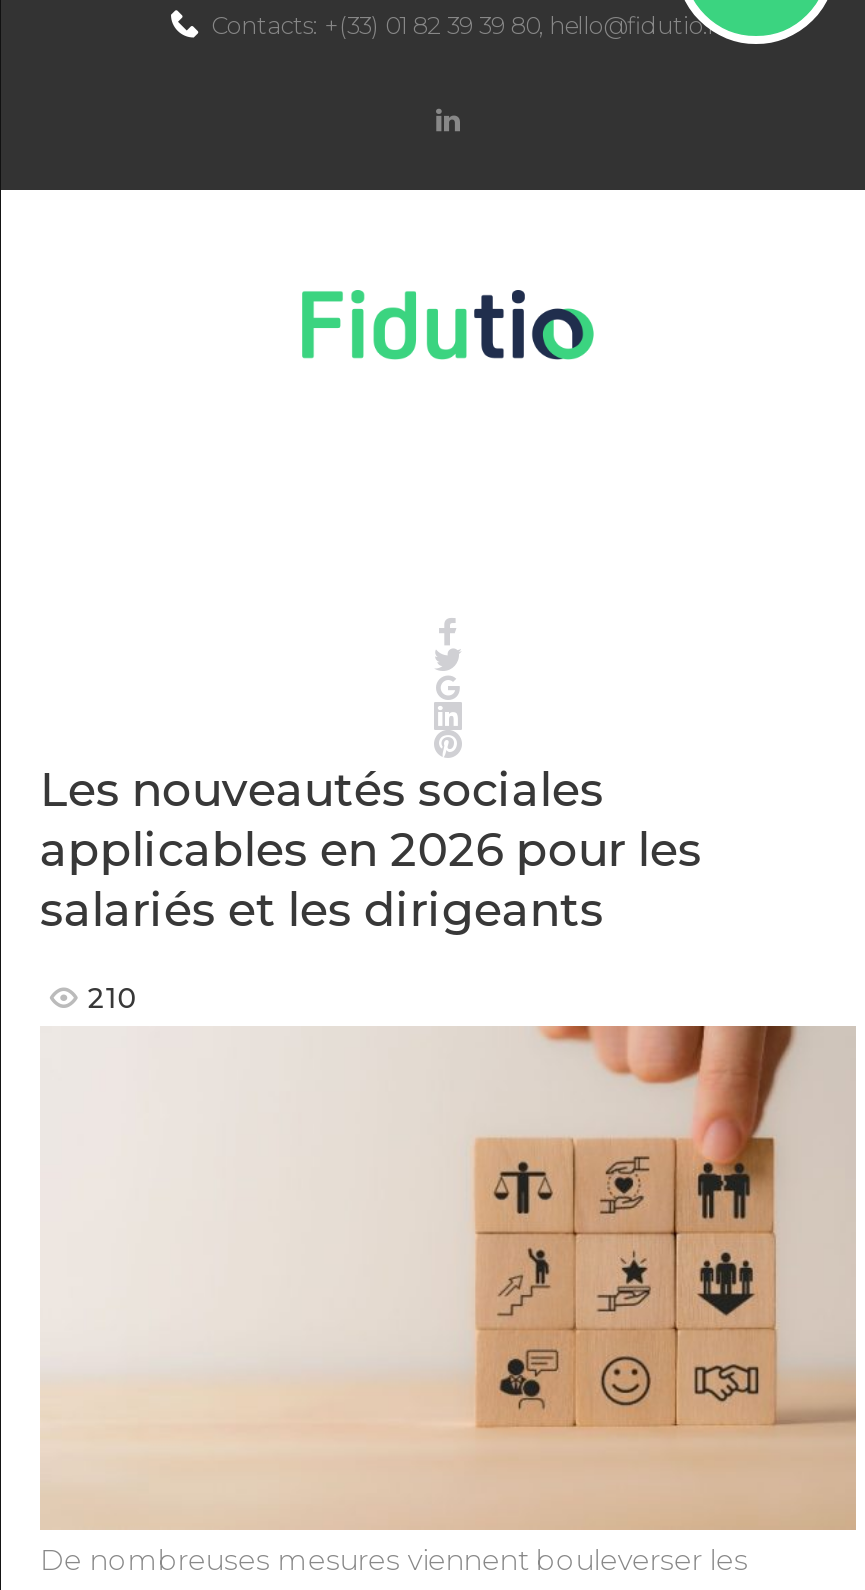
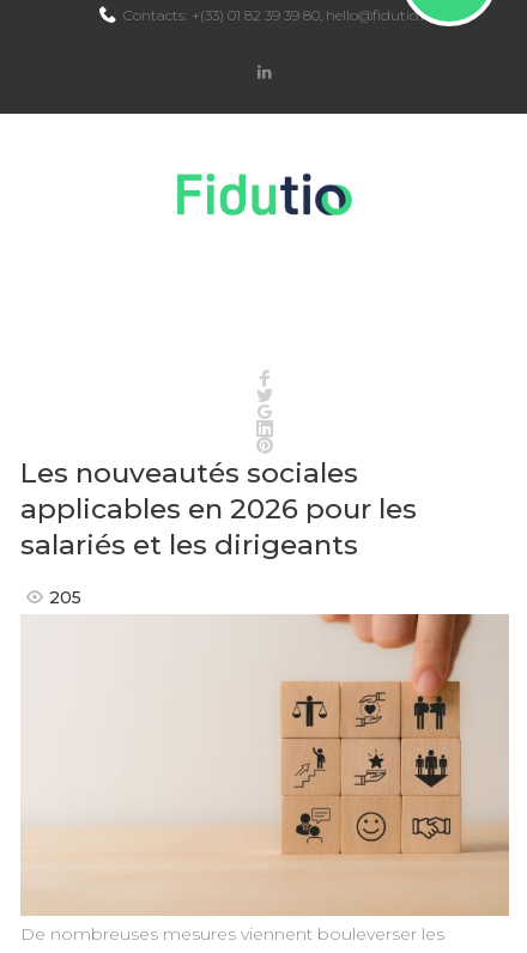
- 210
+ 205
